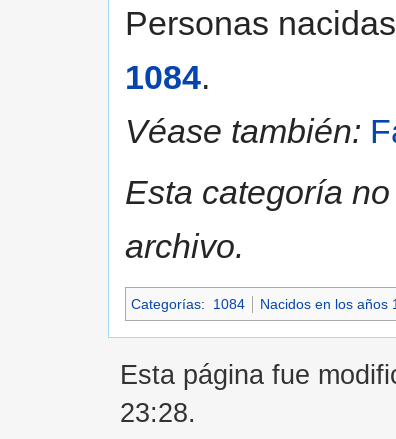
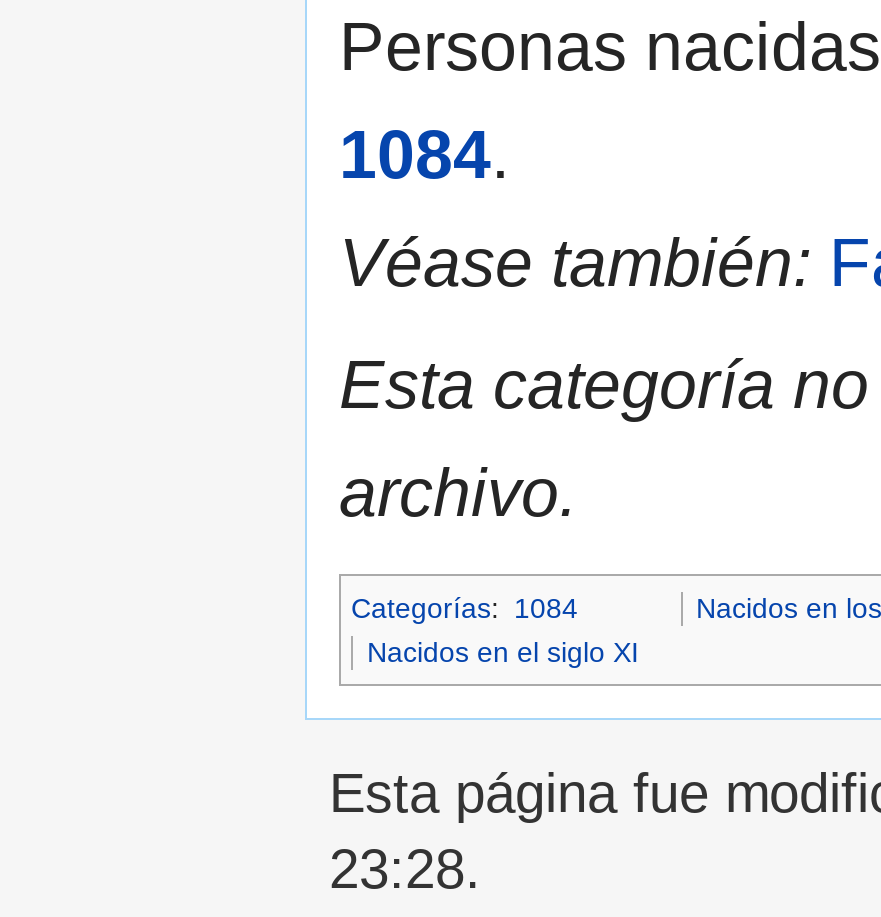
+ Nacidos en el siglo XI
